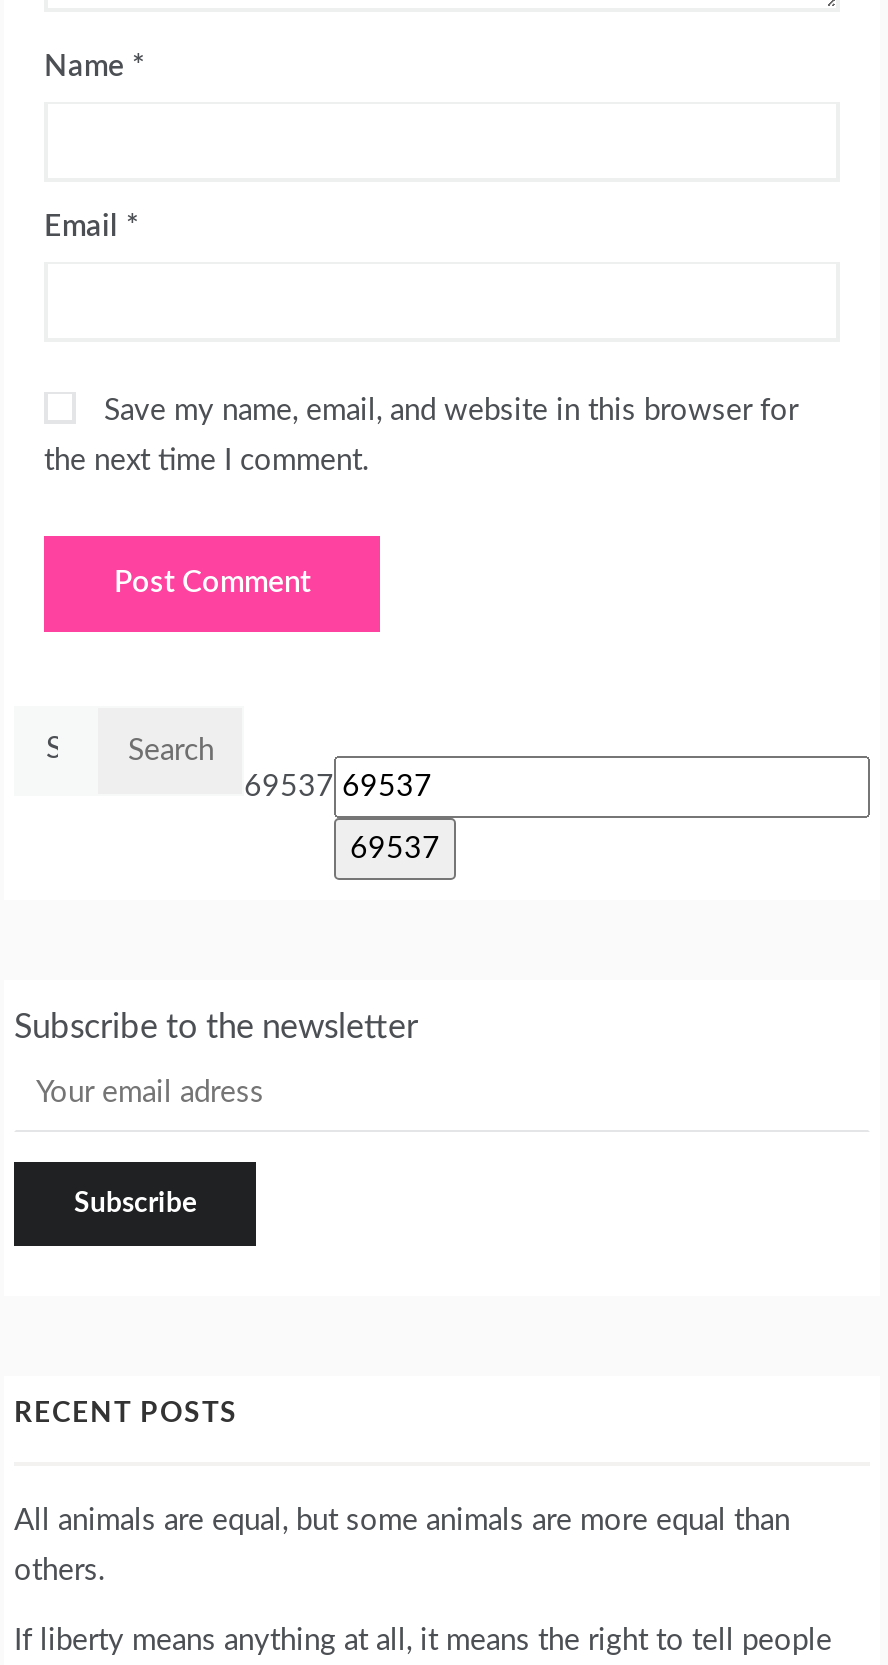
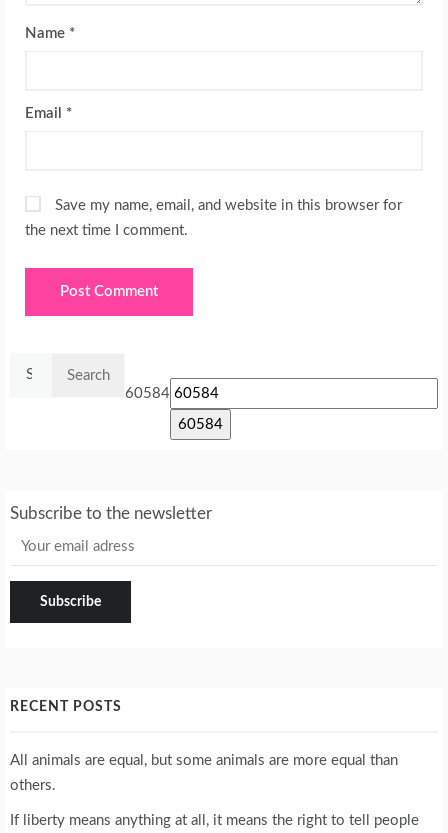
- 69537
+ 60584
